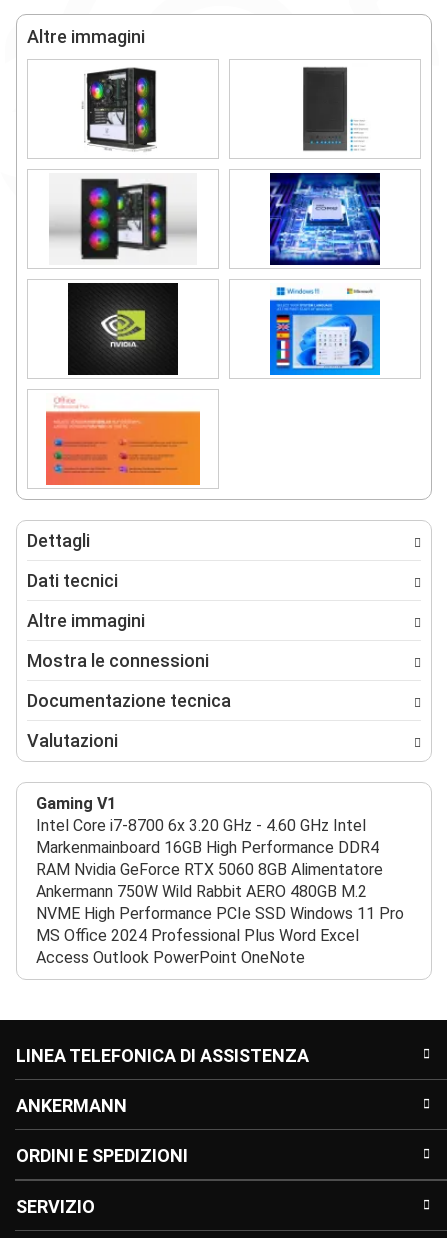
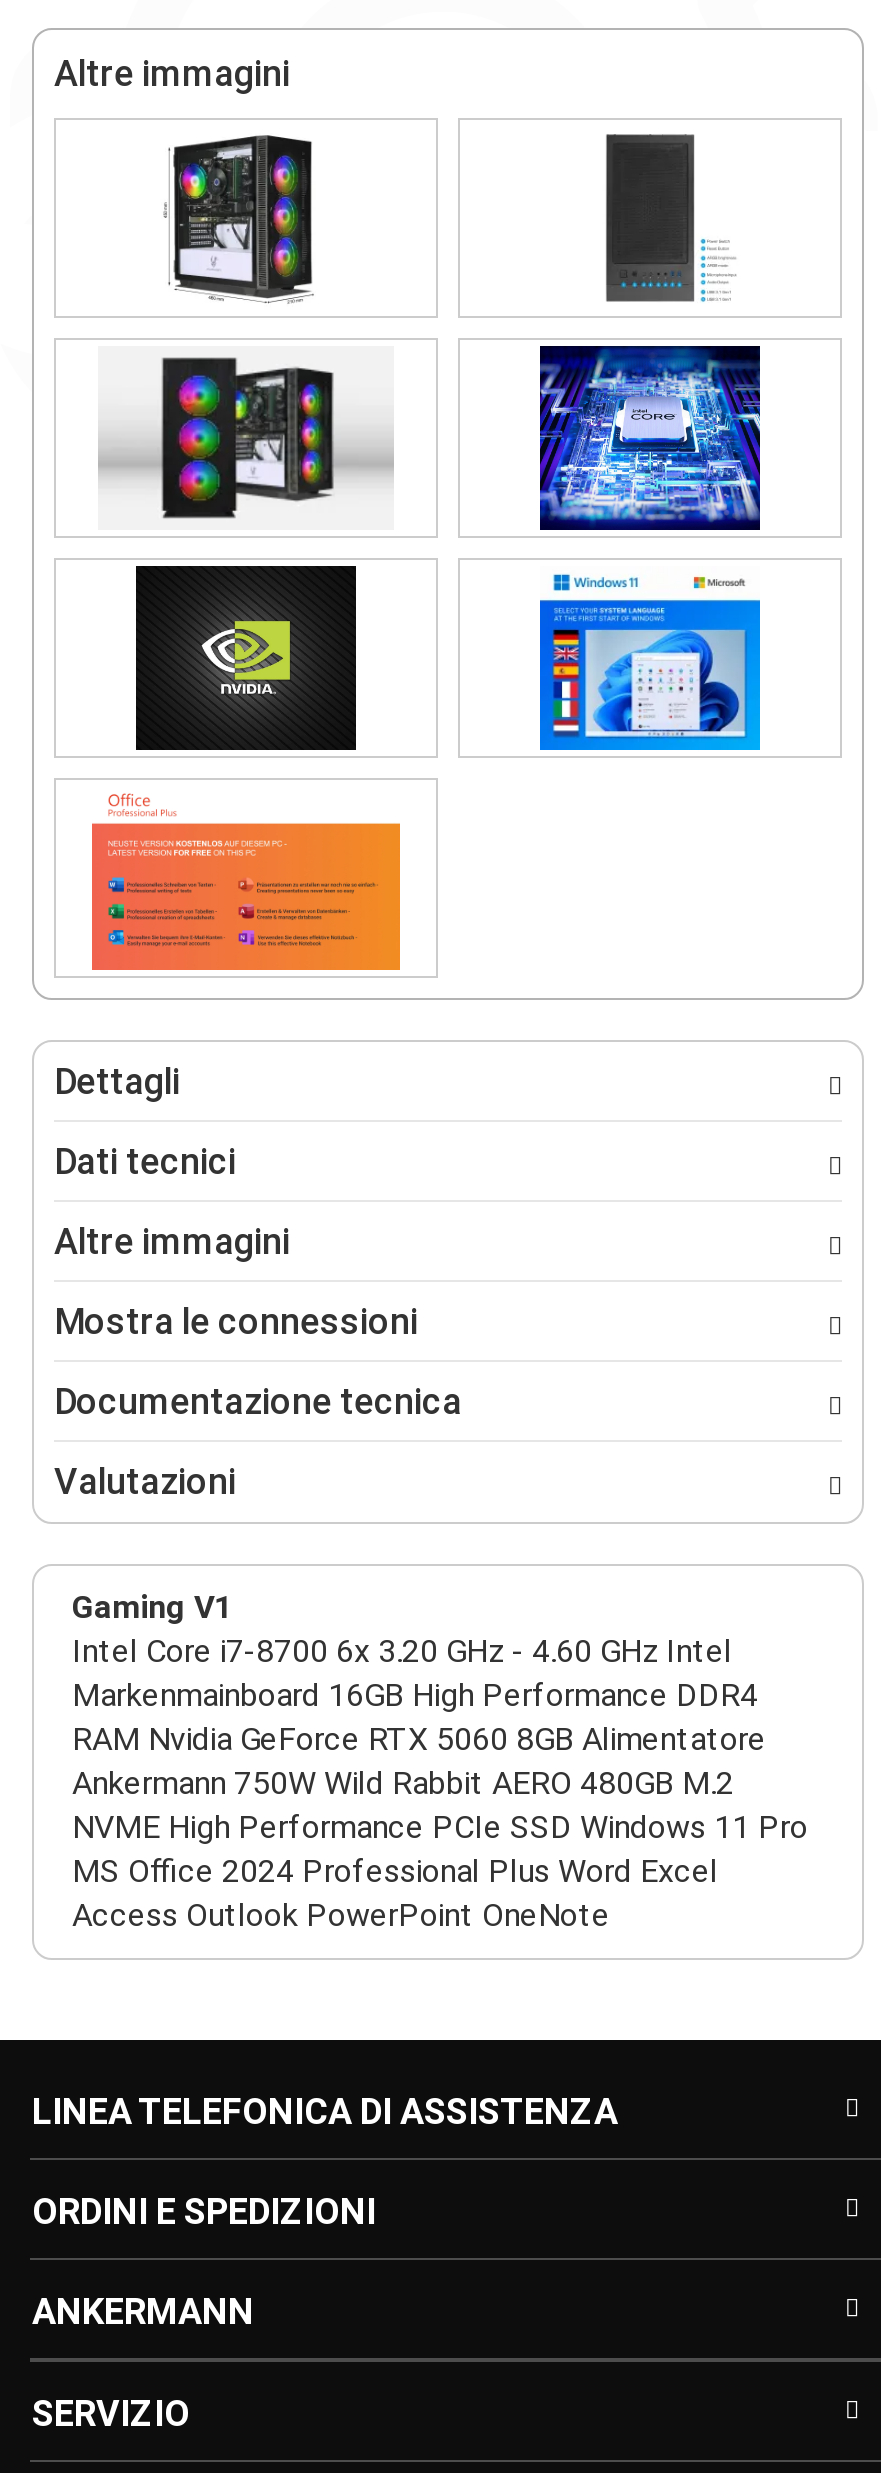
moved down: ANKERMANN

moved up: ORDINI E SPEDIZIONI
